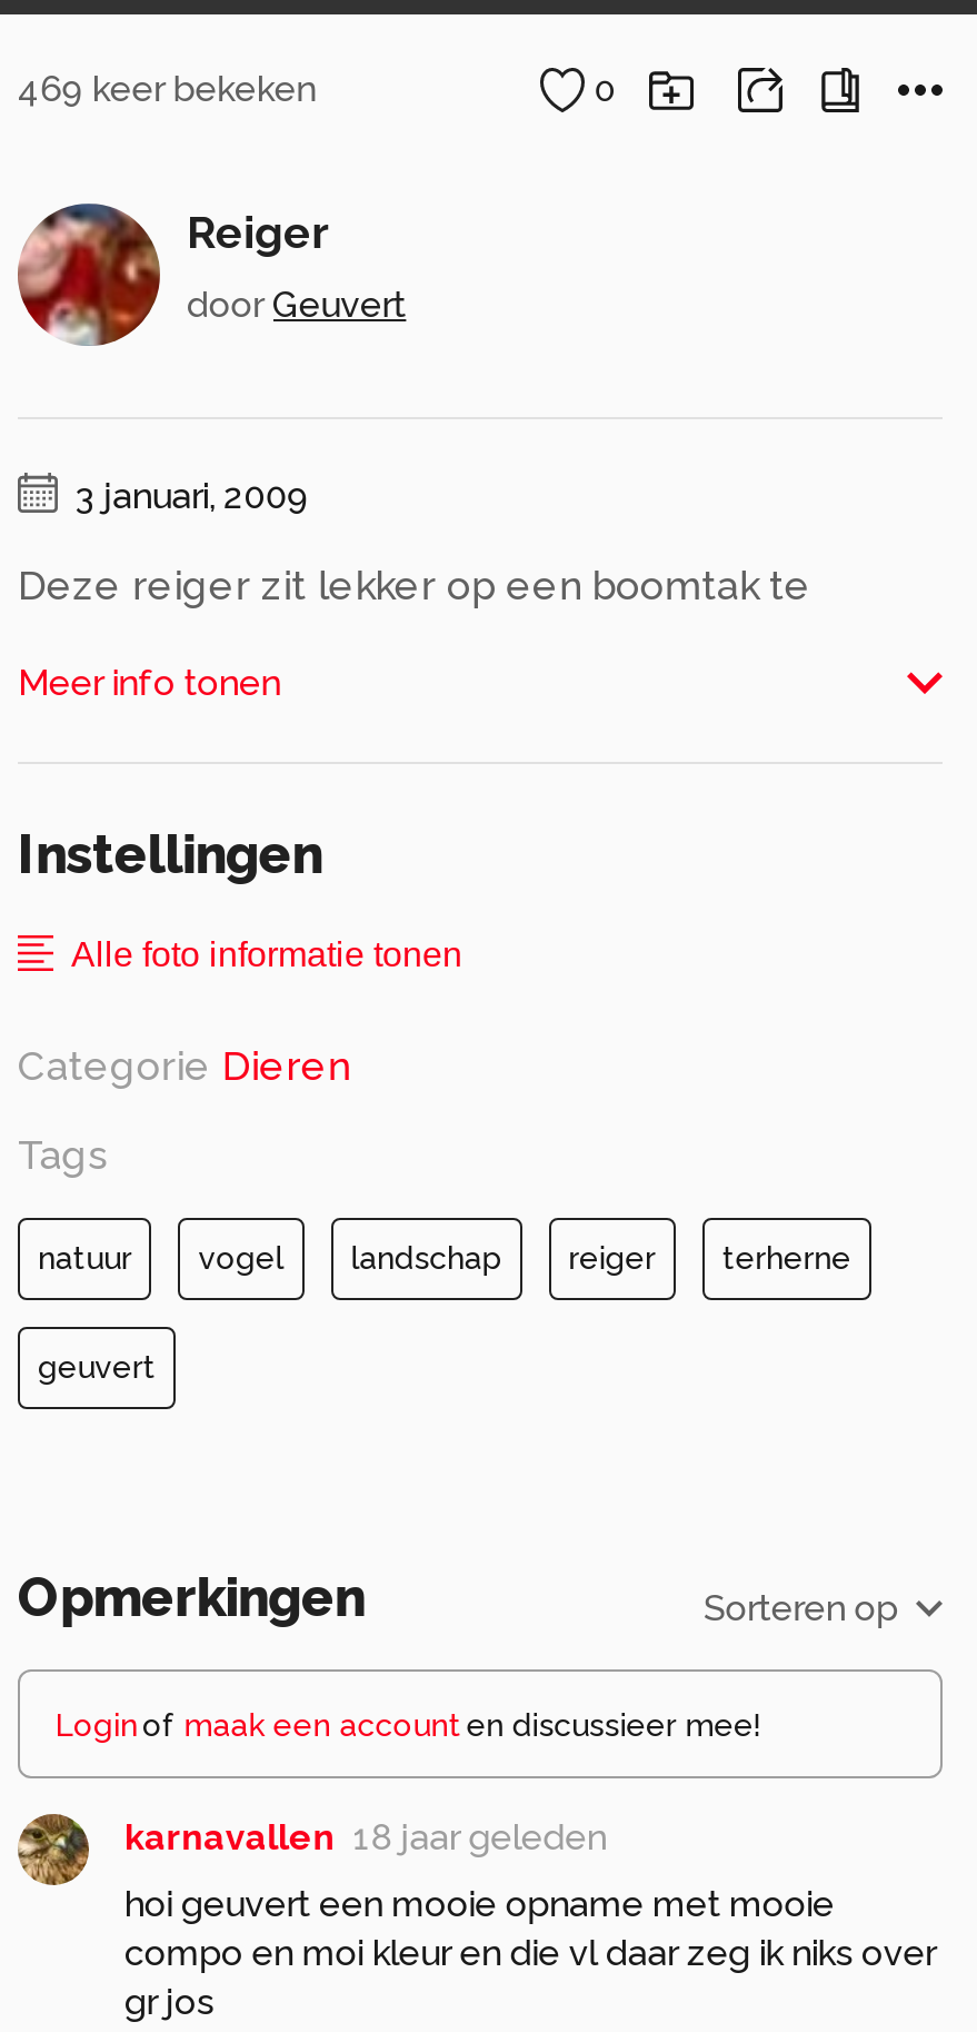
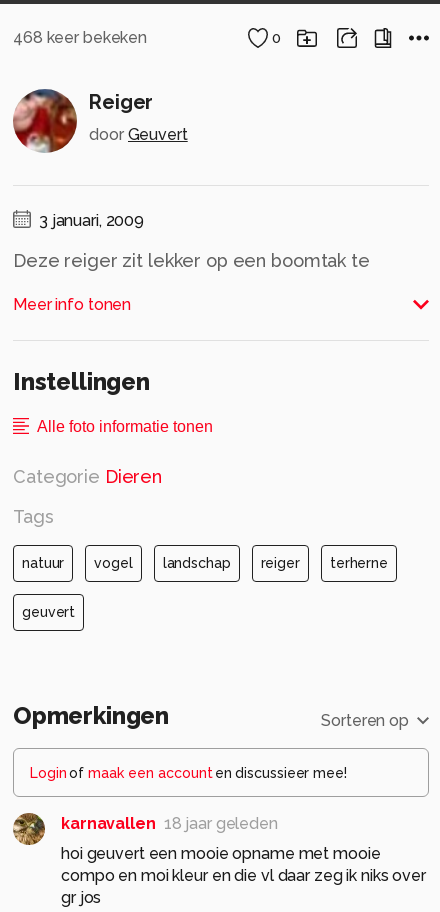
- 469 keer bekeken
+ 468 keer bekeken
